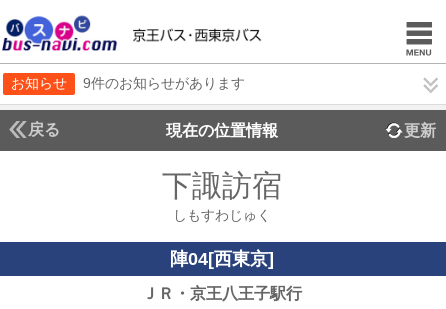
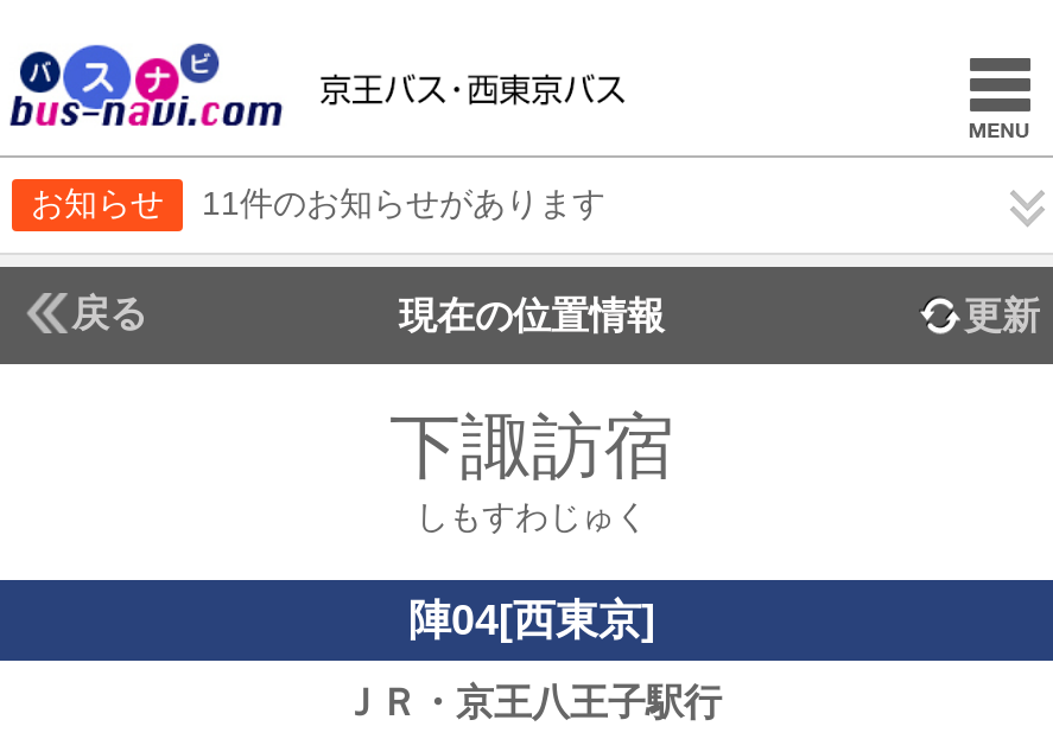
- 9件のお知らせがあります
+ 11件のお知らせがあります
